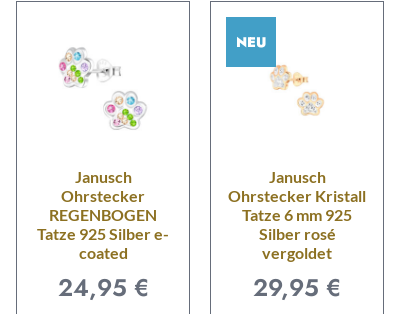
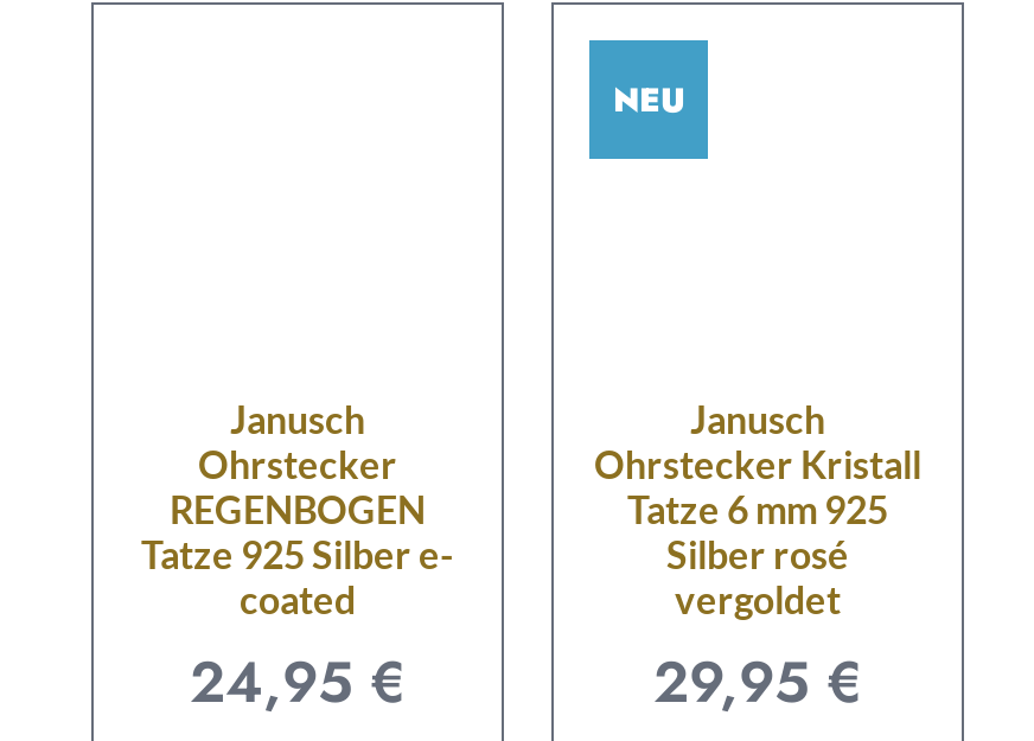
- [image]

- [image]
